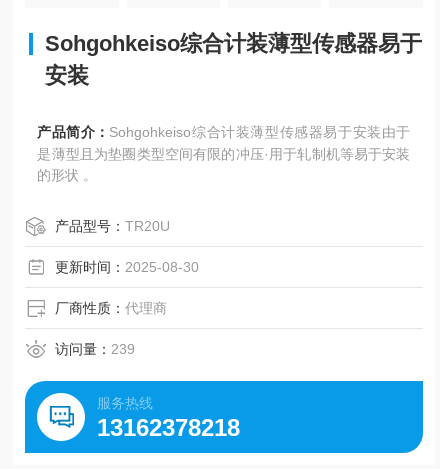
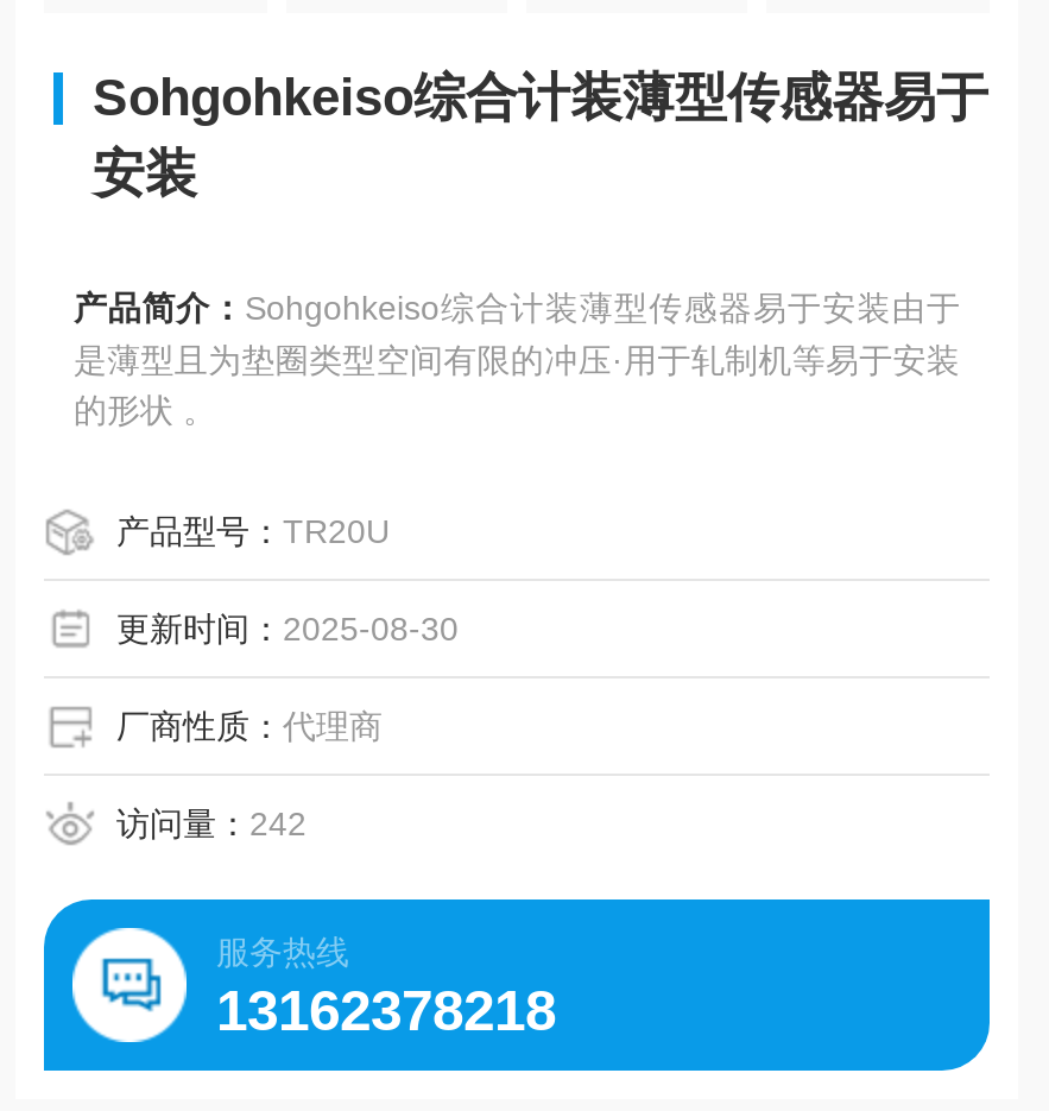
- 访问量：239
+ 访问量：242
